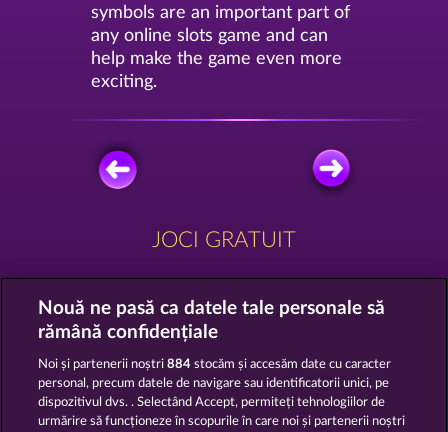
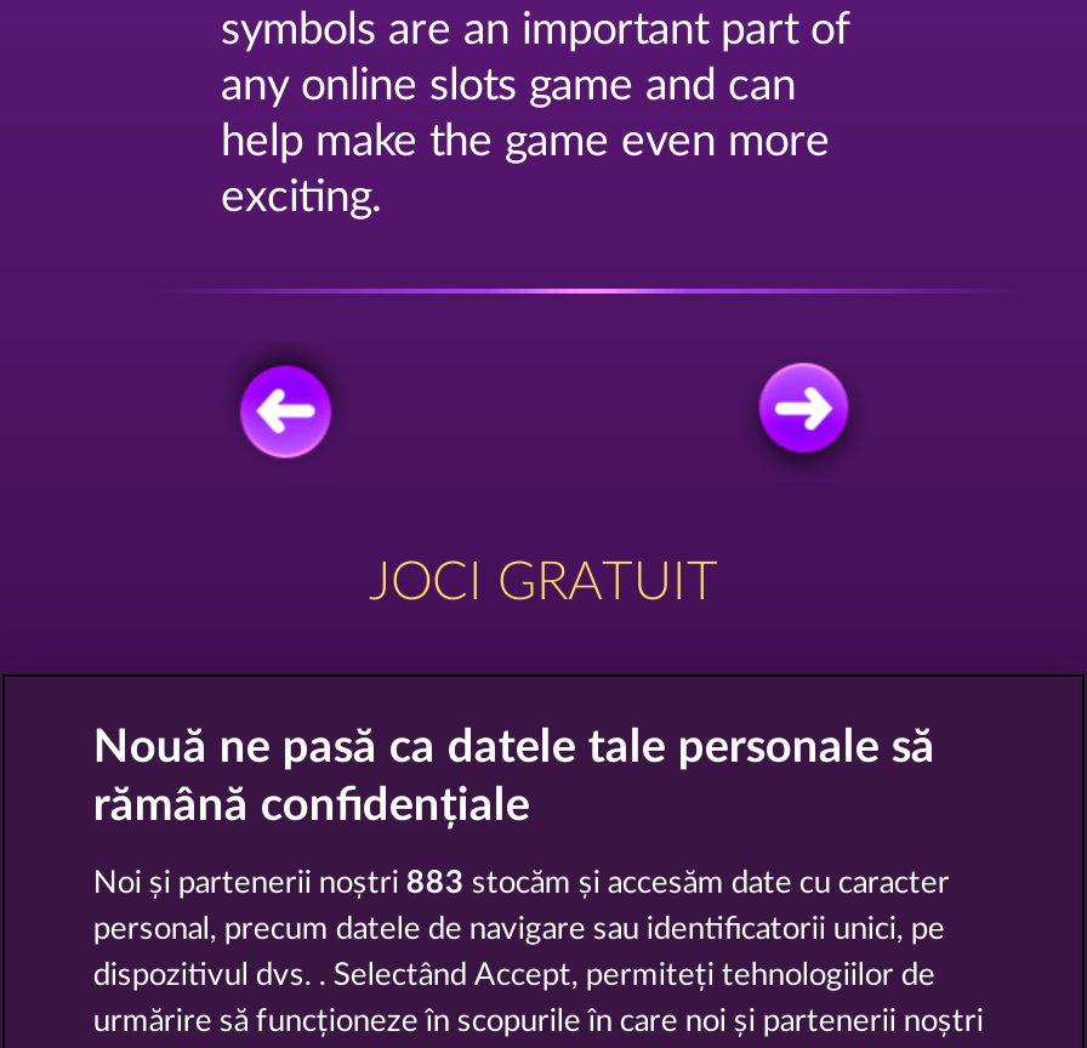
- Noi și partenerii noștri 884 stocăm și accesăm date cu caracter
+ Noi și partenerii noștri 883 stocăm și accesăm date cu caracter
